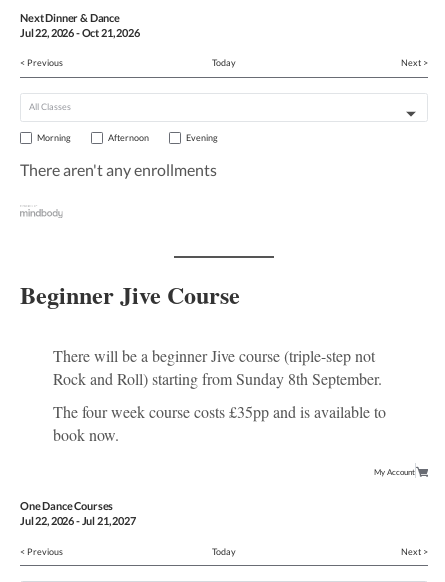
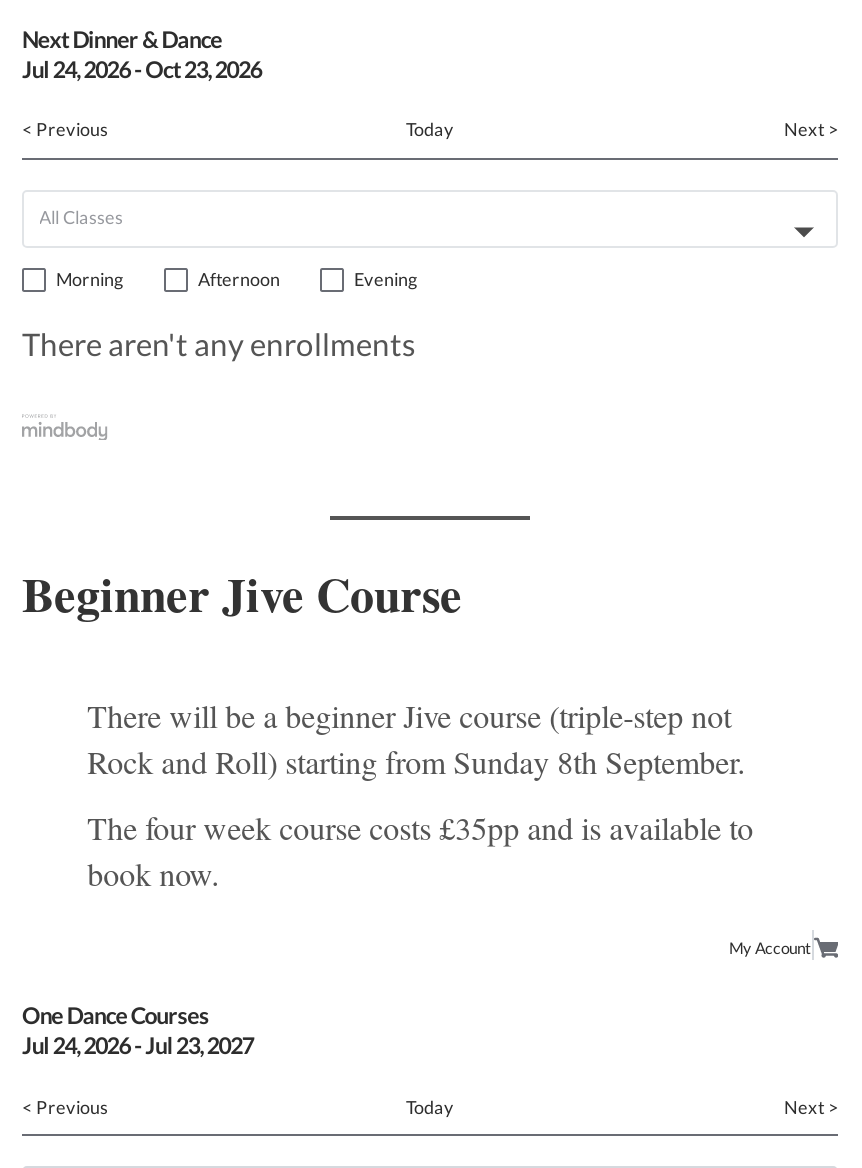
- Jul 22, 2026- Oct 21, 2026
+ Jul 24, 2026- Oct 23, 2026

- Jul 22, 2026- Jul 21, 2027
+ Jul 24, 2026- Jul 23, 2027
